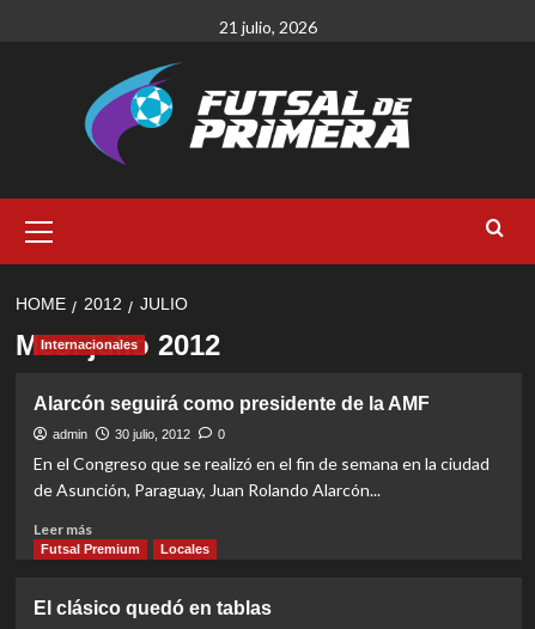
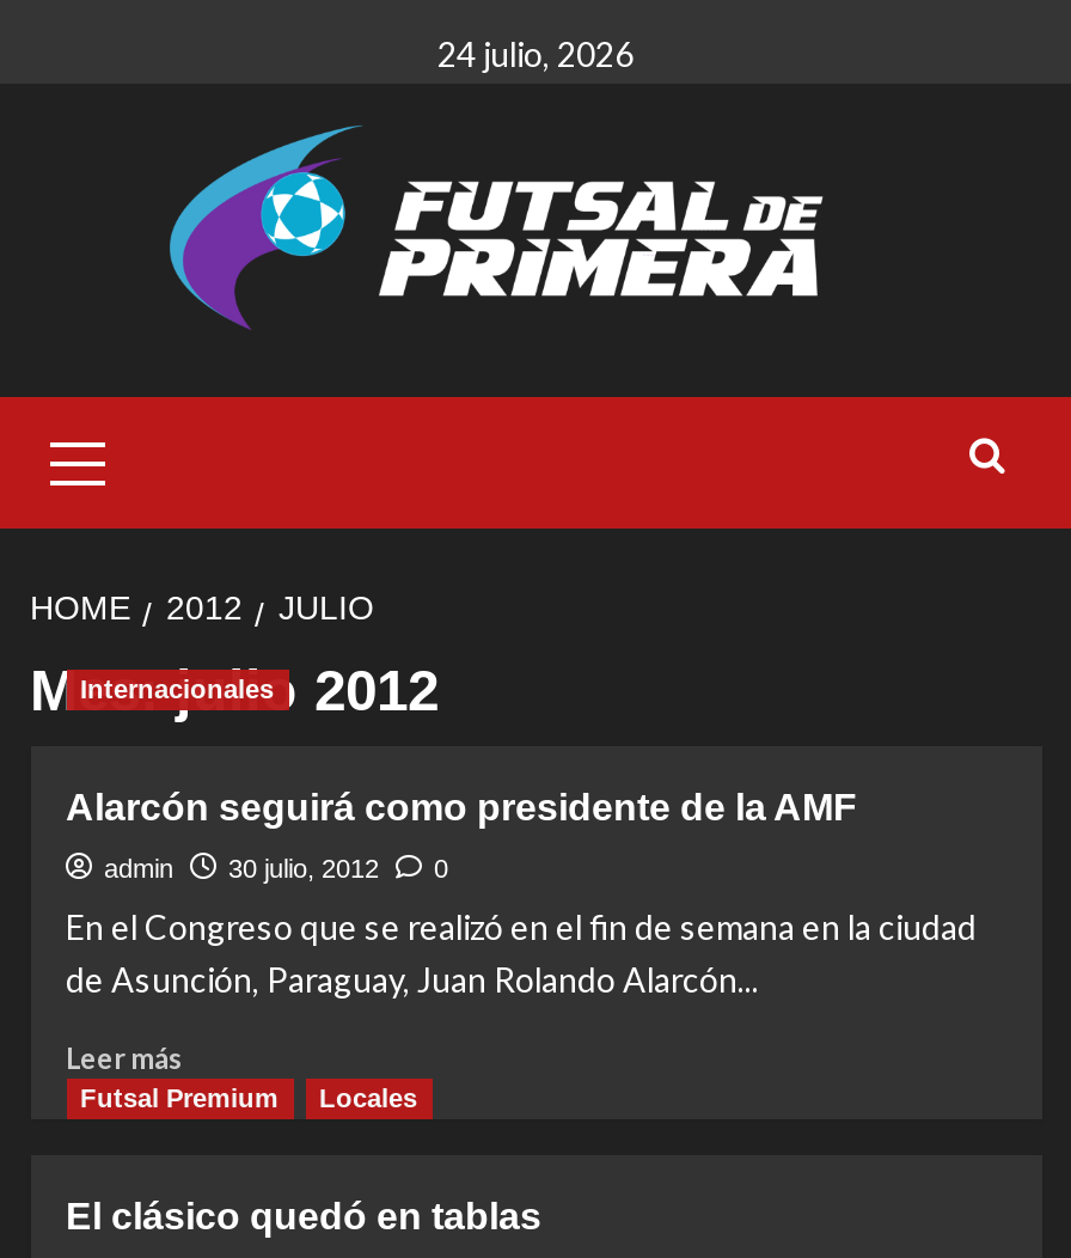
- 21 julio, 2026
+ 24 julio, 2026
